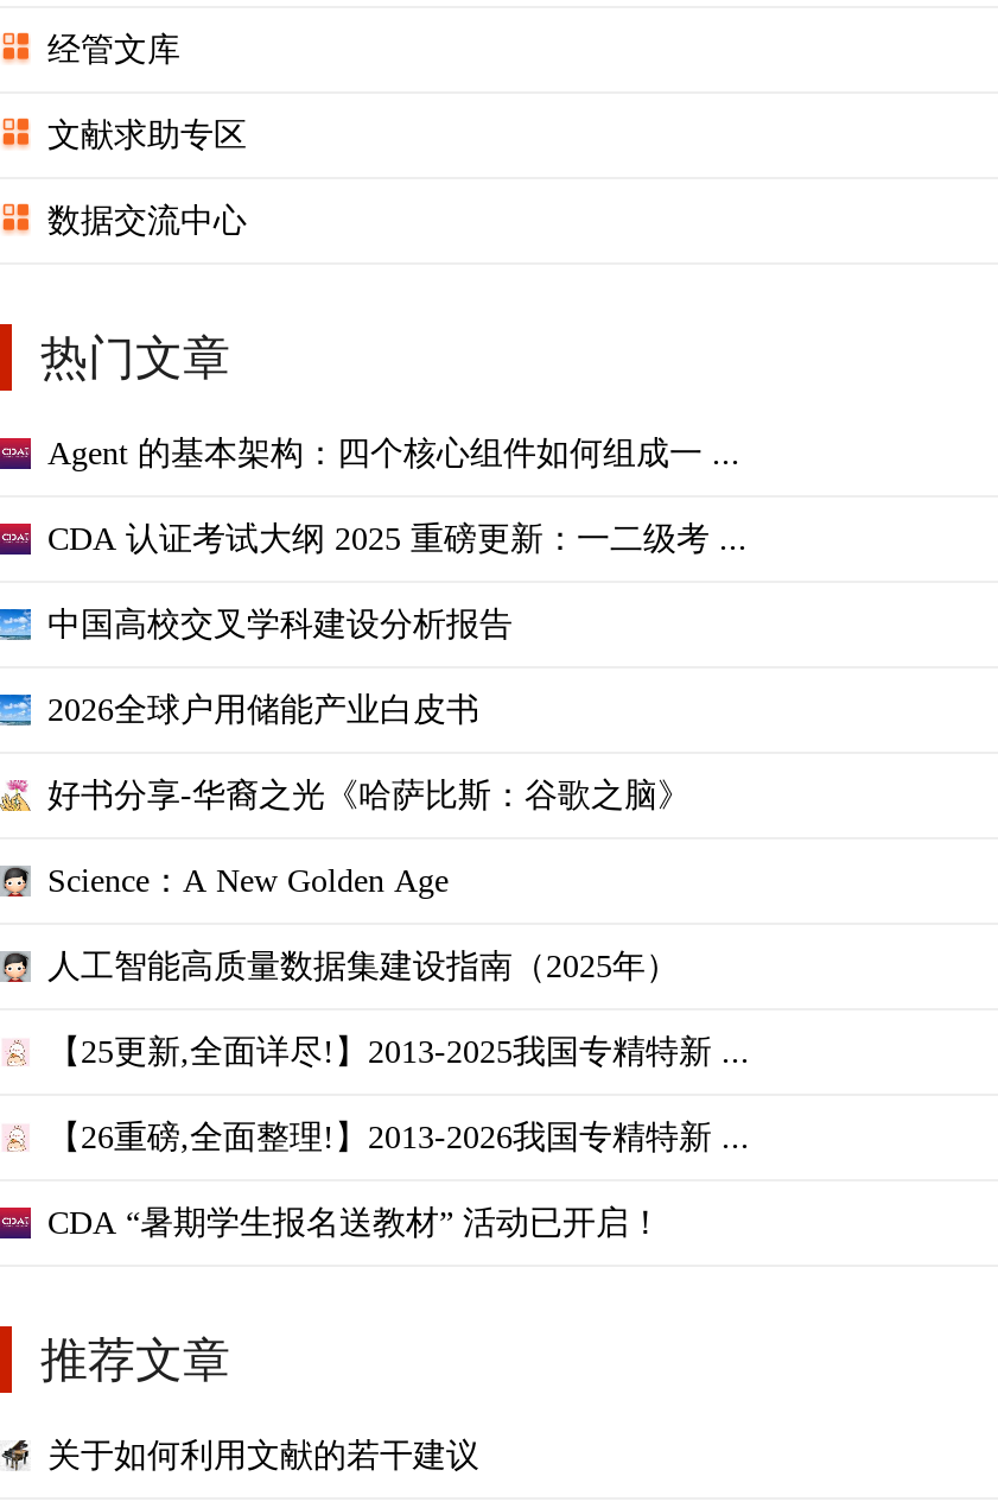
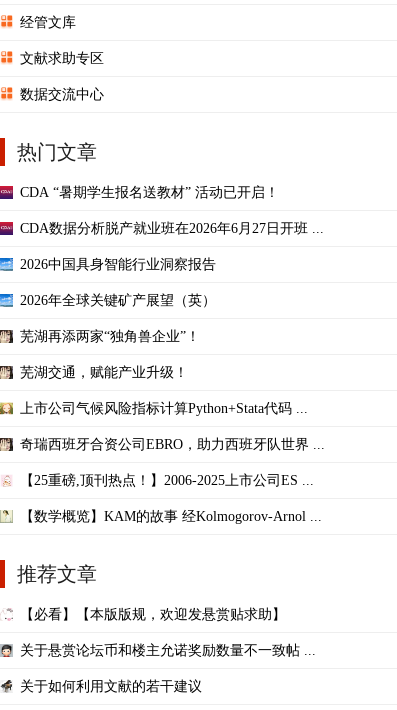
- Agent 的基本架构：四个核心组件如何组成一 ...
- CDA 认证考试大纲 2025 重磅更新：一二级考 ...
- 中国高校交叉学科建设分析报告
- 2026全球户用储能产业白皮书
- 好书分享-华裔之光《哈萨比斯：谷歌之脑》
- Science：A New Golden Age
- 人工智能高质量数据集建设指南（2025年）
- 【25更新,全面详尽!】2013-2025我国专精特新 ...
- 【26重磅,全面整理!】2013-2026我国专精特新 ...

moved up: CDA “暑期学生报名送教材” 活动已开启！

+ CDA数据分析脱产就业班在2026年6月27日开班 ...
+ 2026中国具身智能行业洞察报告
+ 2026年全球关键矿产展望（英）
+ 芜湖再添两家“独角兽企业”！
+ 芜湖交通，赋能产业升级！
+ 上市公司气候风险指标计算Python+Stata代码 ...
+ 奇瑞西班牙合资公司EBRO，助力西班牙队世界 ...
+ 【25重磅,顶刊热点！】2006-2025上市公司ES ...
+ 【数学概览】KAM的故事 经Kolmogorov-Arnol ...

+ 【必看】【本版版规，欢迎发悬赏贴求助】
+ 关于悬赏论坛币和楼主允诺奖励数量不一致帖 ...
